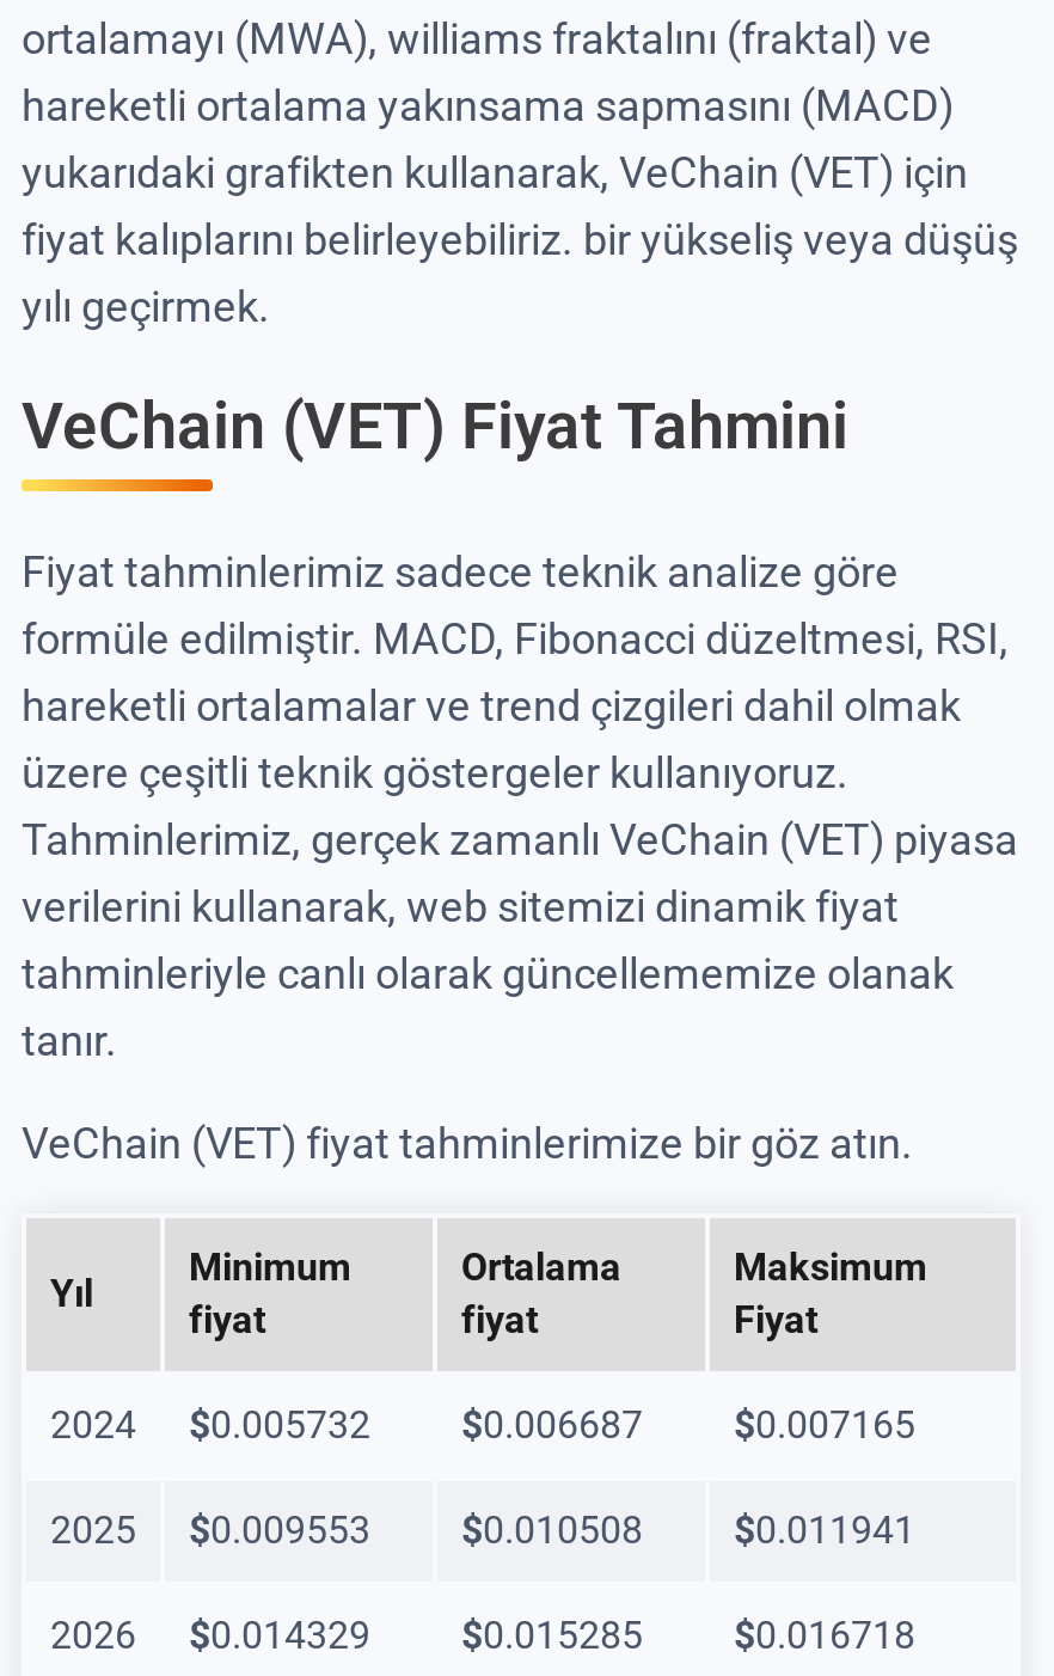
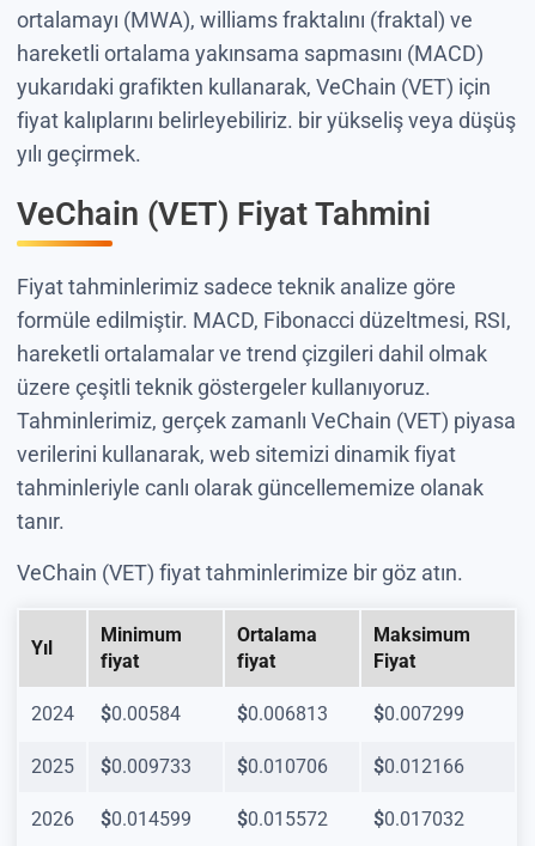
- $0.005732
+ $0.00584

- $0.006687
+ $0.006813

- $0.007165
+ $0.007299

- $0.009553
+ $0.009733

- $0.010508
+ $0.010706

- $0.011941
+ $0.012166

- $0.014329
+ $0.014599

- $0.015285
+ $0.015572

- $0.016718
+ $0.017032
